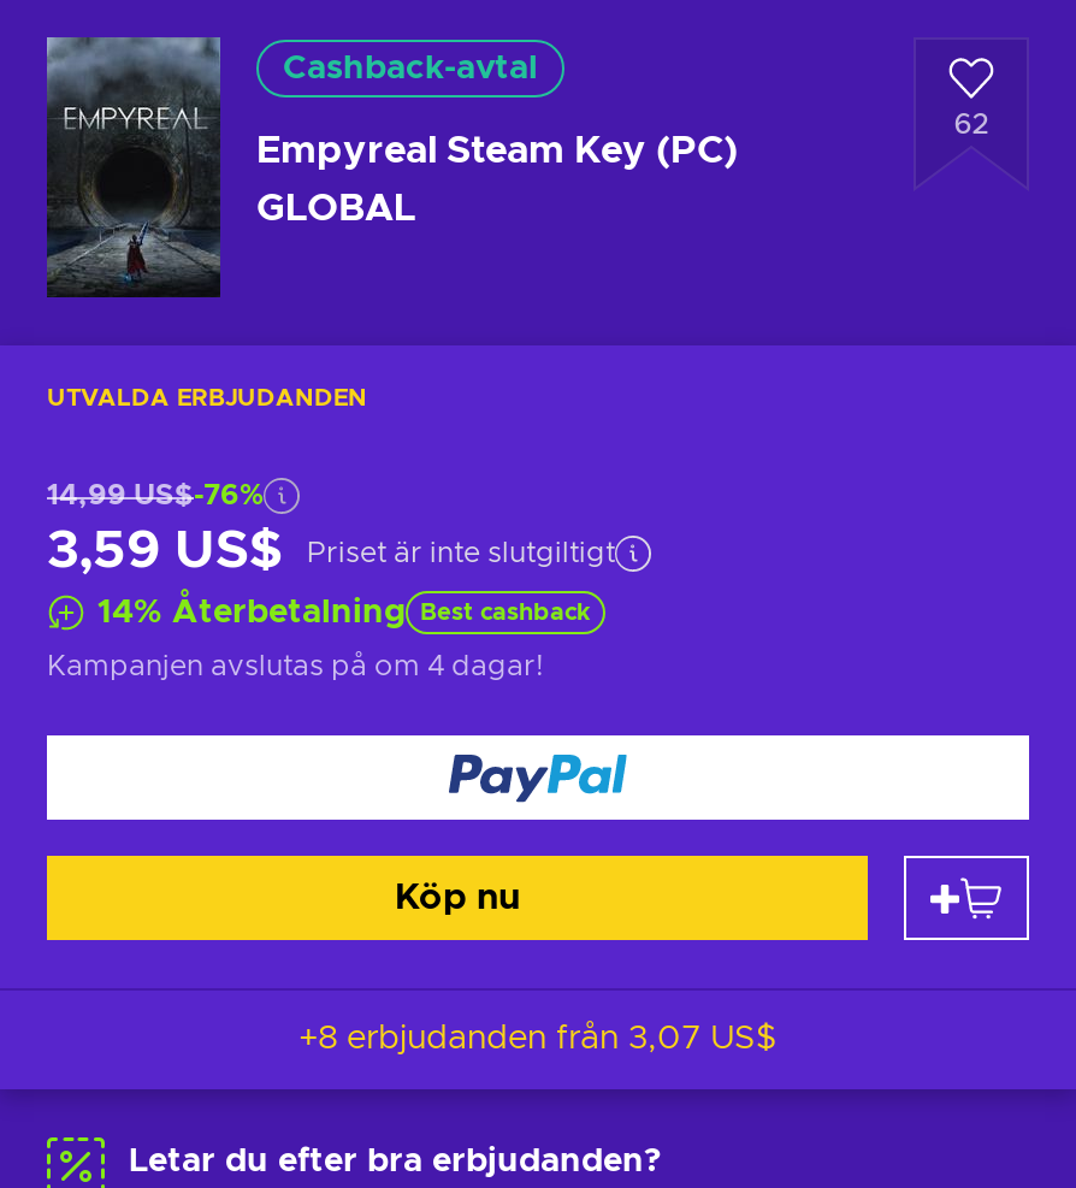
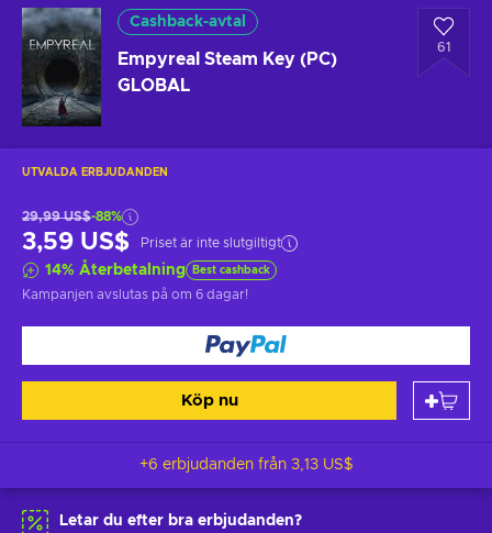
- 62
+ 61

- 14,99 US$-76%
+ 29,99 US$-88%

- Kampanjen avslutas på om 4 dagar!
+ Kampanjen avslutas på om 6 dagar!

- +8 erbjudanden från 3,07 US$
+ +6 erbjudanden från 3,13 US$
